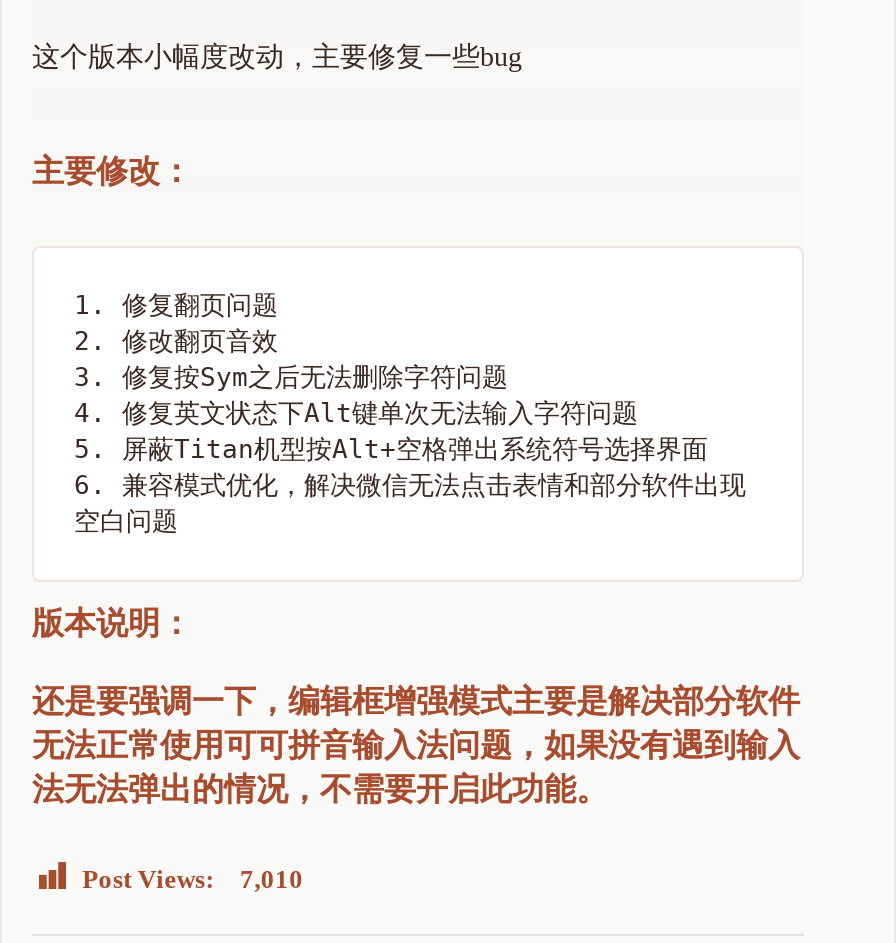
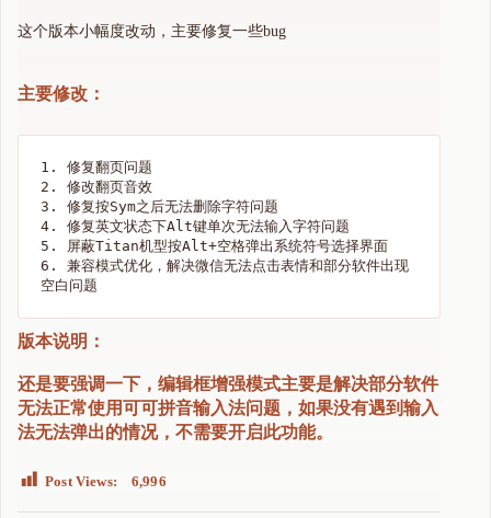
- Post Views: 7,010
+ Post Views: 6,996
